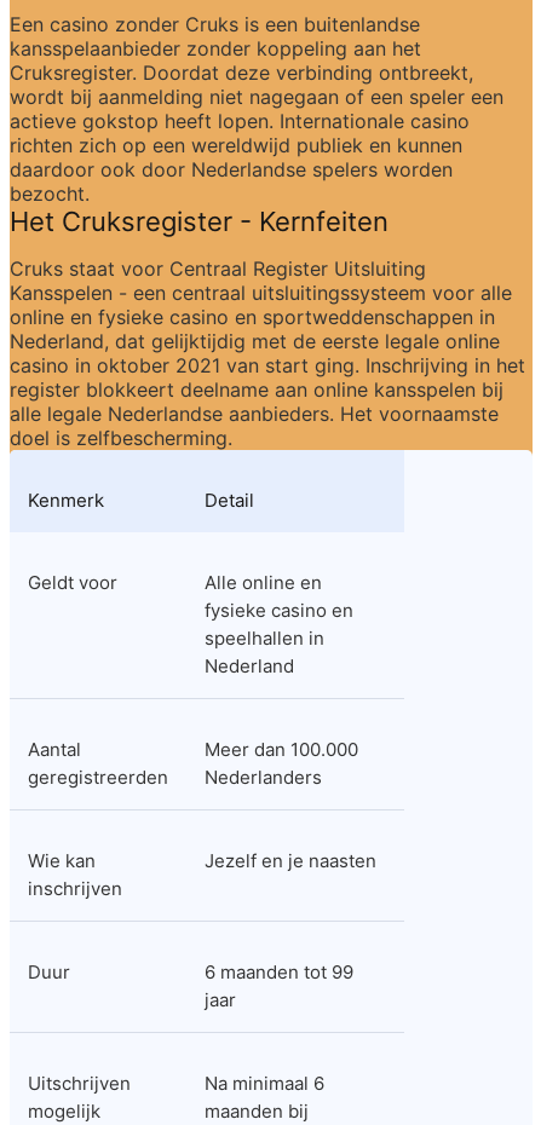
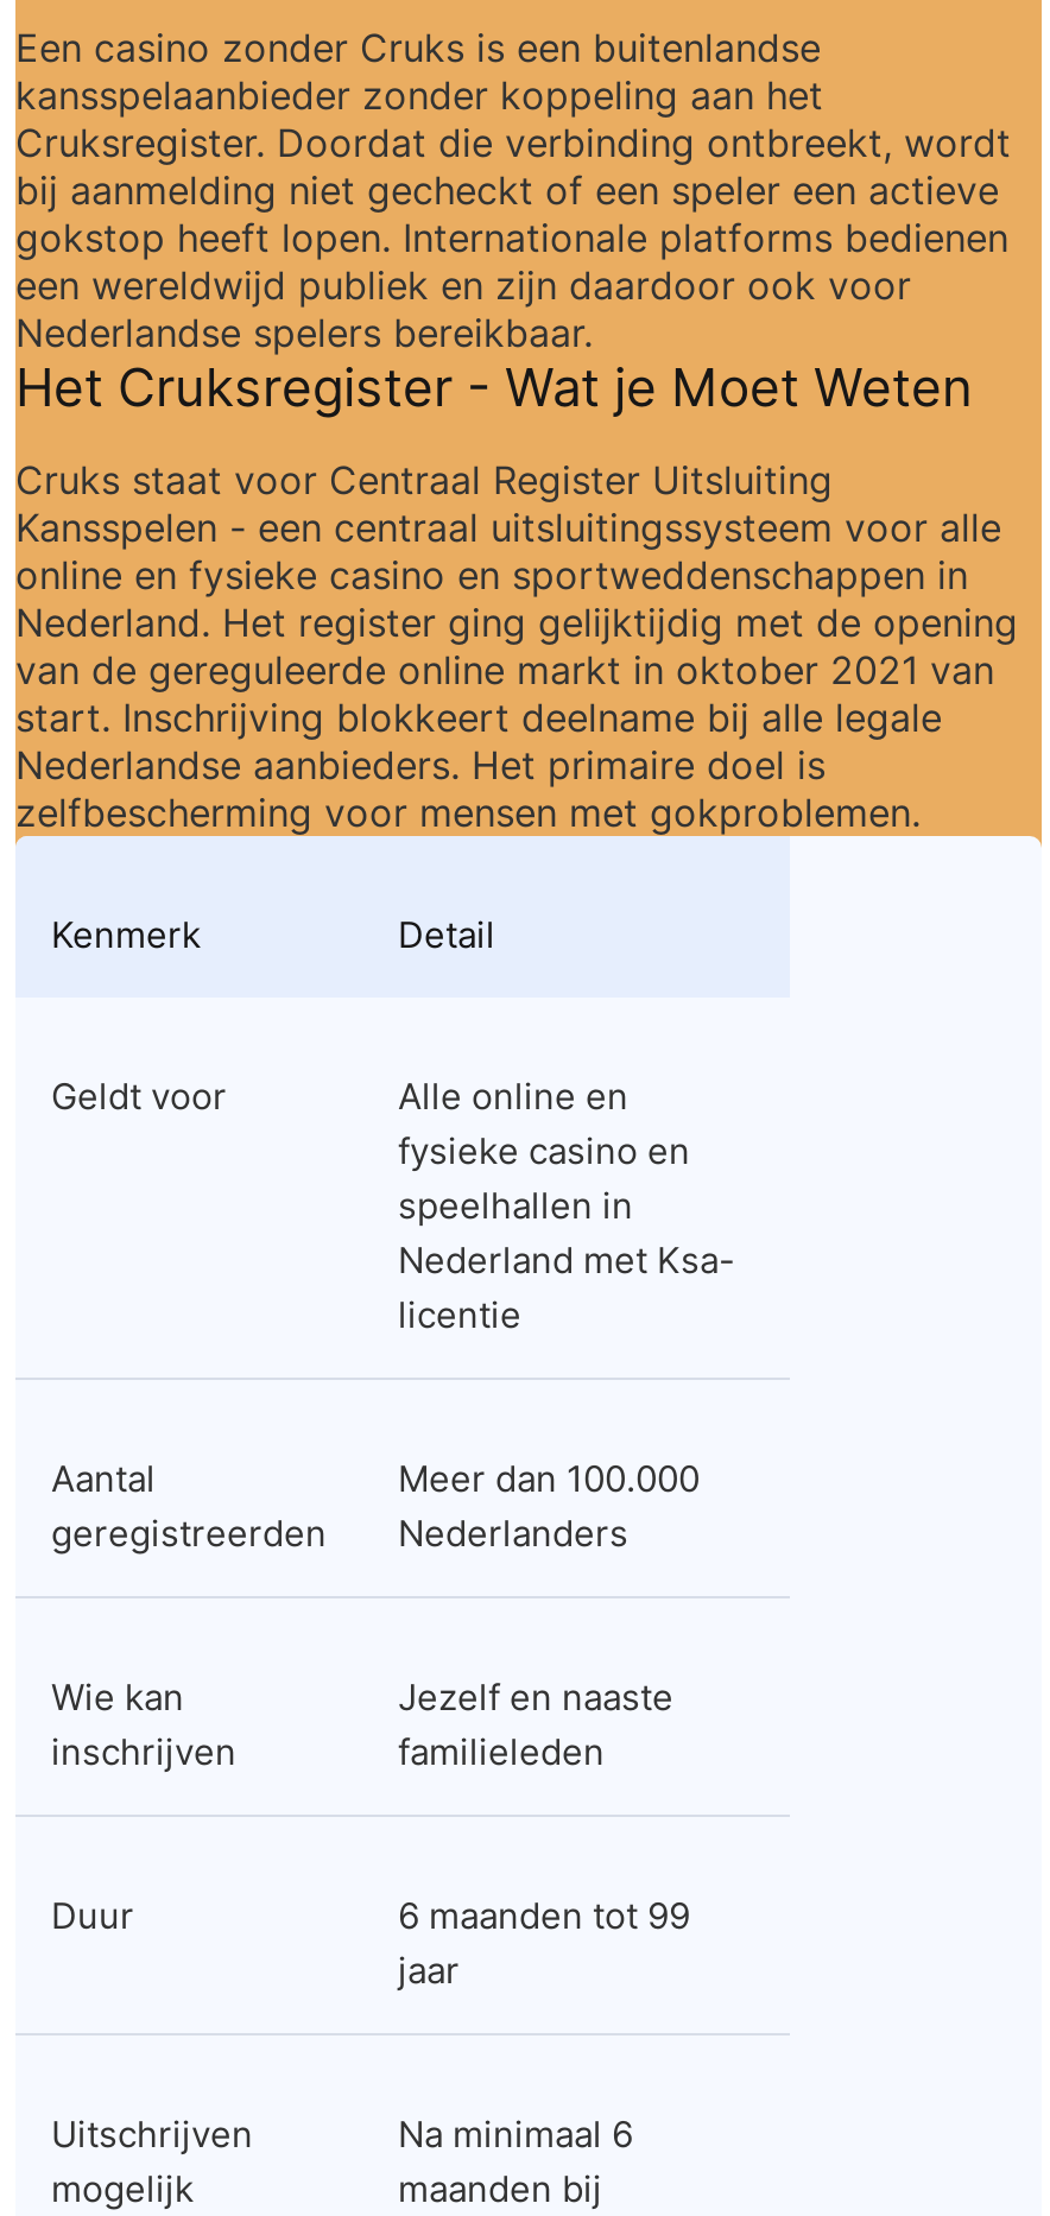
- Cruksregister. Doordat deze verbinding ontbreekt,
- wordt bij aanmelding niet nagegaan of een speler een
- actieve gokstop heeft lopen. Internationale casino
- richten zich op een wereldwijd publiek en kunnen
- daardoor ook door Nederlandse spelers worden
- bezocht.
- Het Cruksregister - Kernfeiten
+ Cruksregister. Doordat die verbinding ontbreekt, wordt
+ bij aanmelding niet gecheckt of een speler een actieve
+ gokstop heeft lopen. Internationale platforms bedienen
+ een wereldwijd publiek en zijn daardoor ook voor
+ Nederlandse spelers bereikbaar.
+ Het Cruksregister - Wat je Moet Weten

moved up: Cruks staat voor Centraal Register Uitsluiting | Kansspelen - een centraal uitsluitingssysteem voor alle | online en fysieke casino en sportweddenschappen in

- Nederland, dat gelijktijdig met de eerste legale online
- casino in oktober 2021 van start ging. Inschrijving in het
- register blokkeert deelname aan online kansspelen bij
- alle legale Nederlandse aanbieders. Het voornaamste
- doel is zelfbescherming.
+ Nederland. Het register ging gelijktijdig met de opening
+ van de gereguleerde online markt in oktober 2021 van
+ start. Inschrijving blokkeert deelname bij alle legale
+ Nederlandse aanbieders. Het primaire doel is
+ zelfbescherming voor mensen met gokproblemen.

moved up: Kenmerk | Detail | Geldt voor | Alle online en | fysieke casino en | speelhallen in

- Nederland
+ Nederland met Ksa-
+ licentie

- Jezelf en je naasten
+ Jezelf en naaste
+ familieleden
